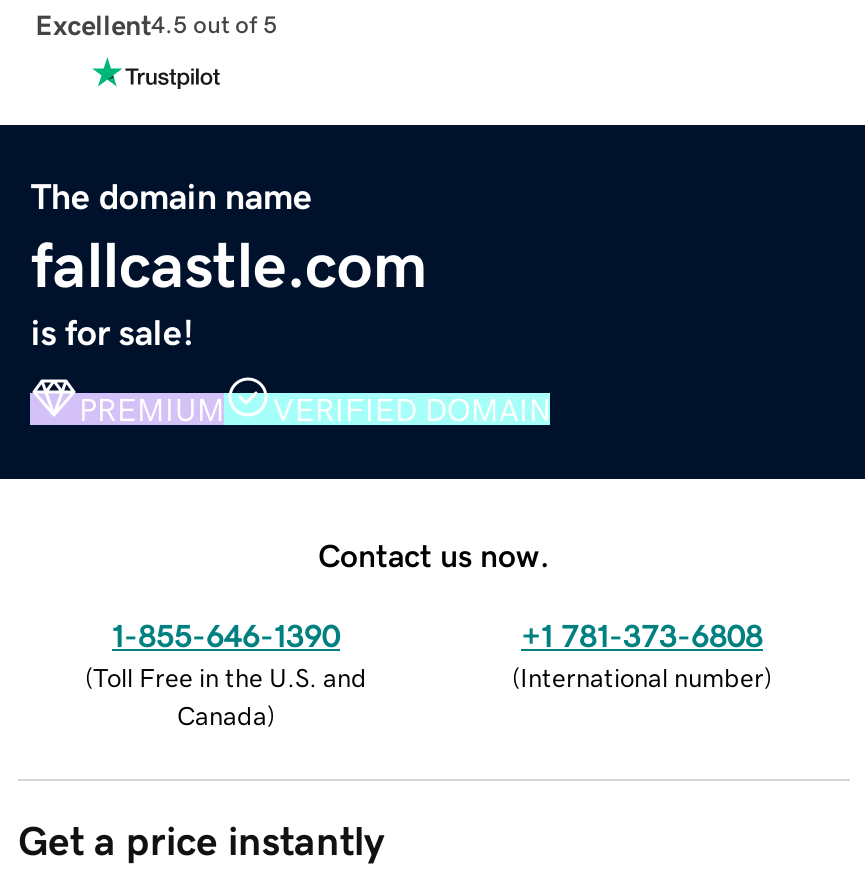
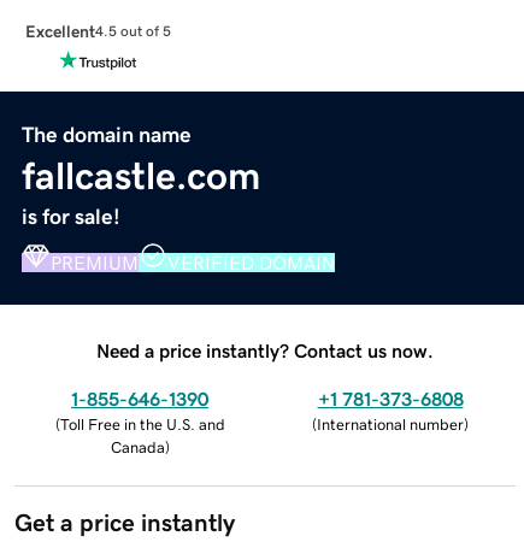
- Contact us now.
+ Need a price instantly? Contact us now.
